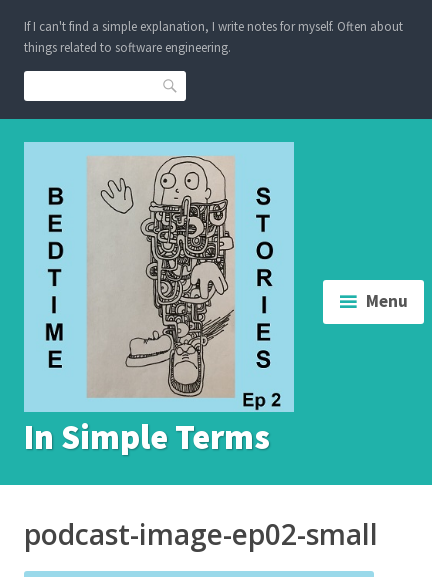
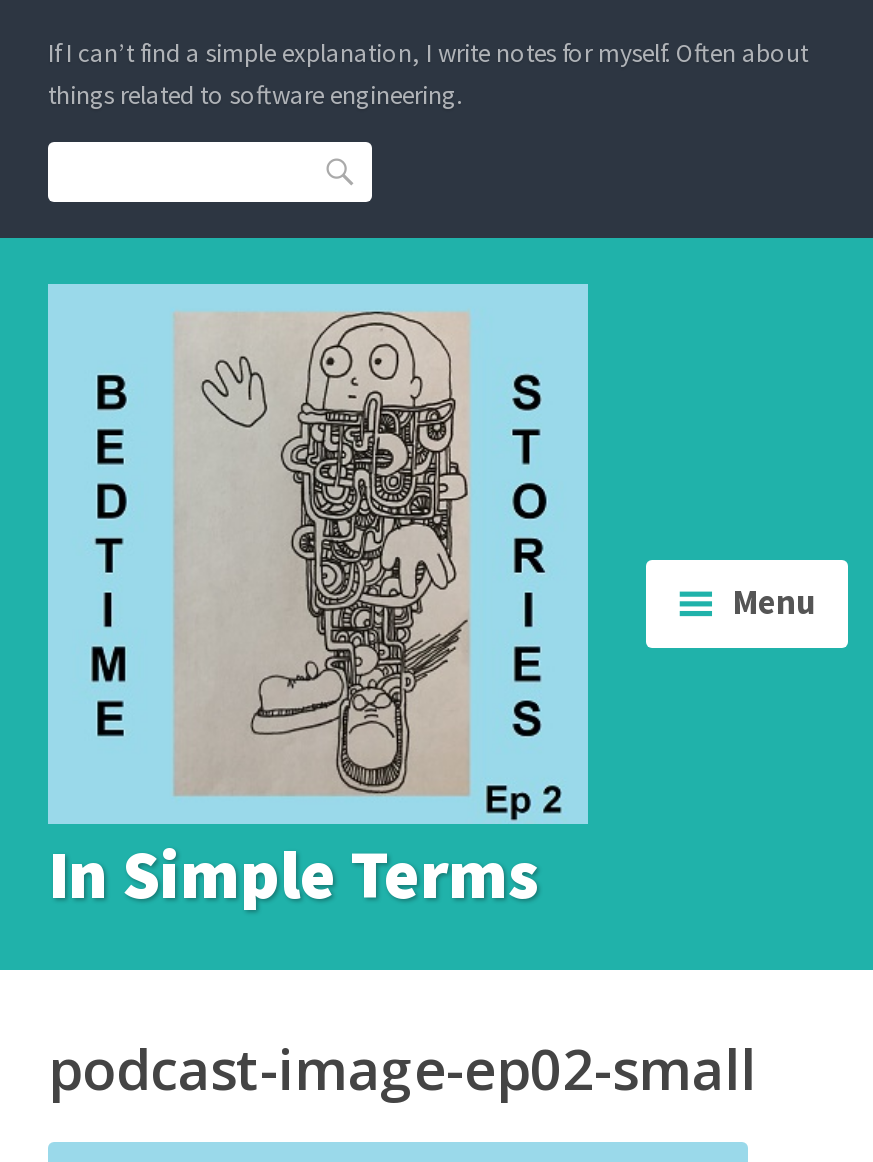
- If I can't find a simple explanation, I write notes for myself. Often about
+ If I can’t find a simple explanation, I write notes for myself. Often about
